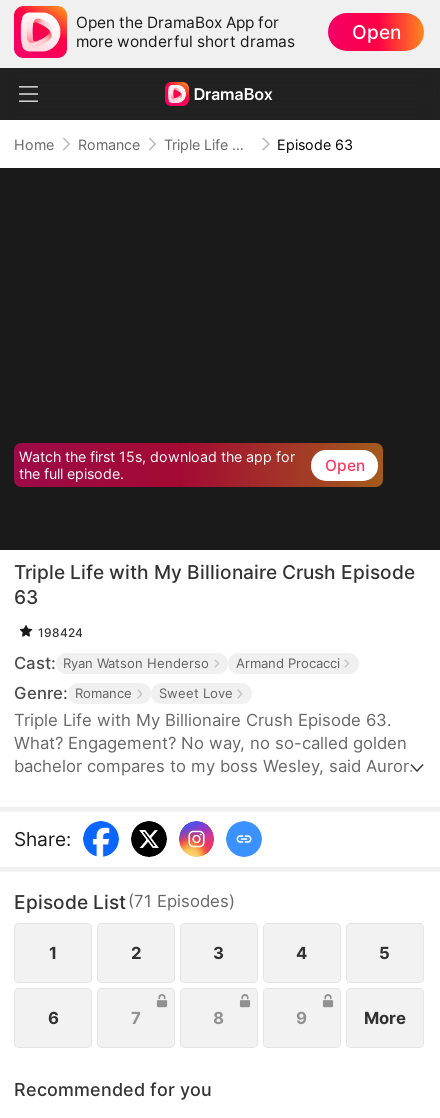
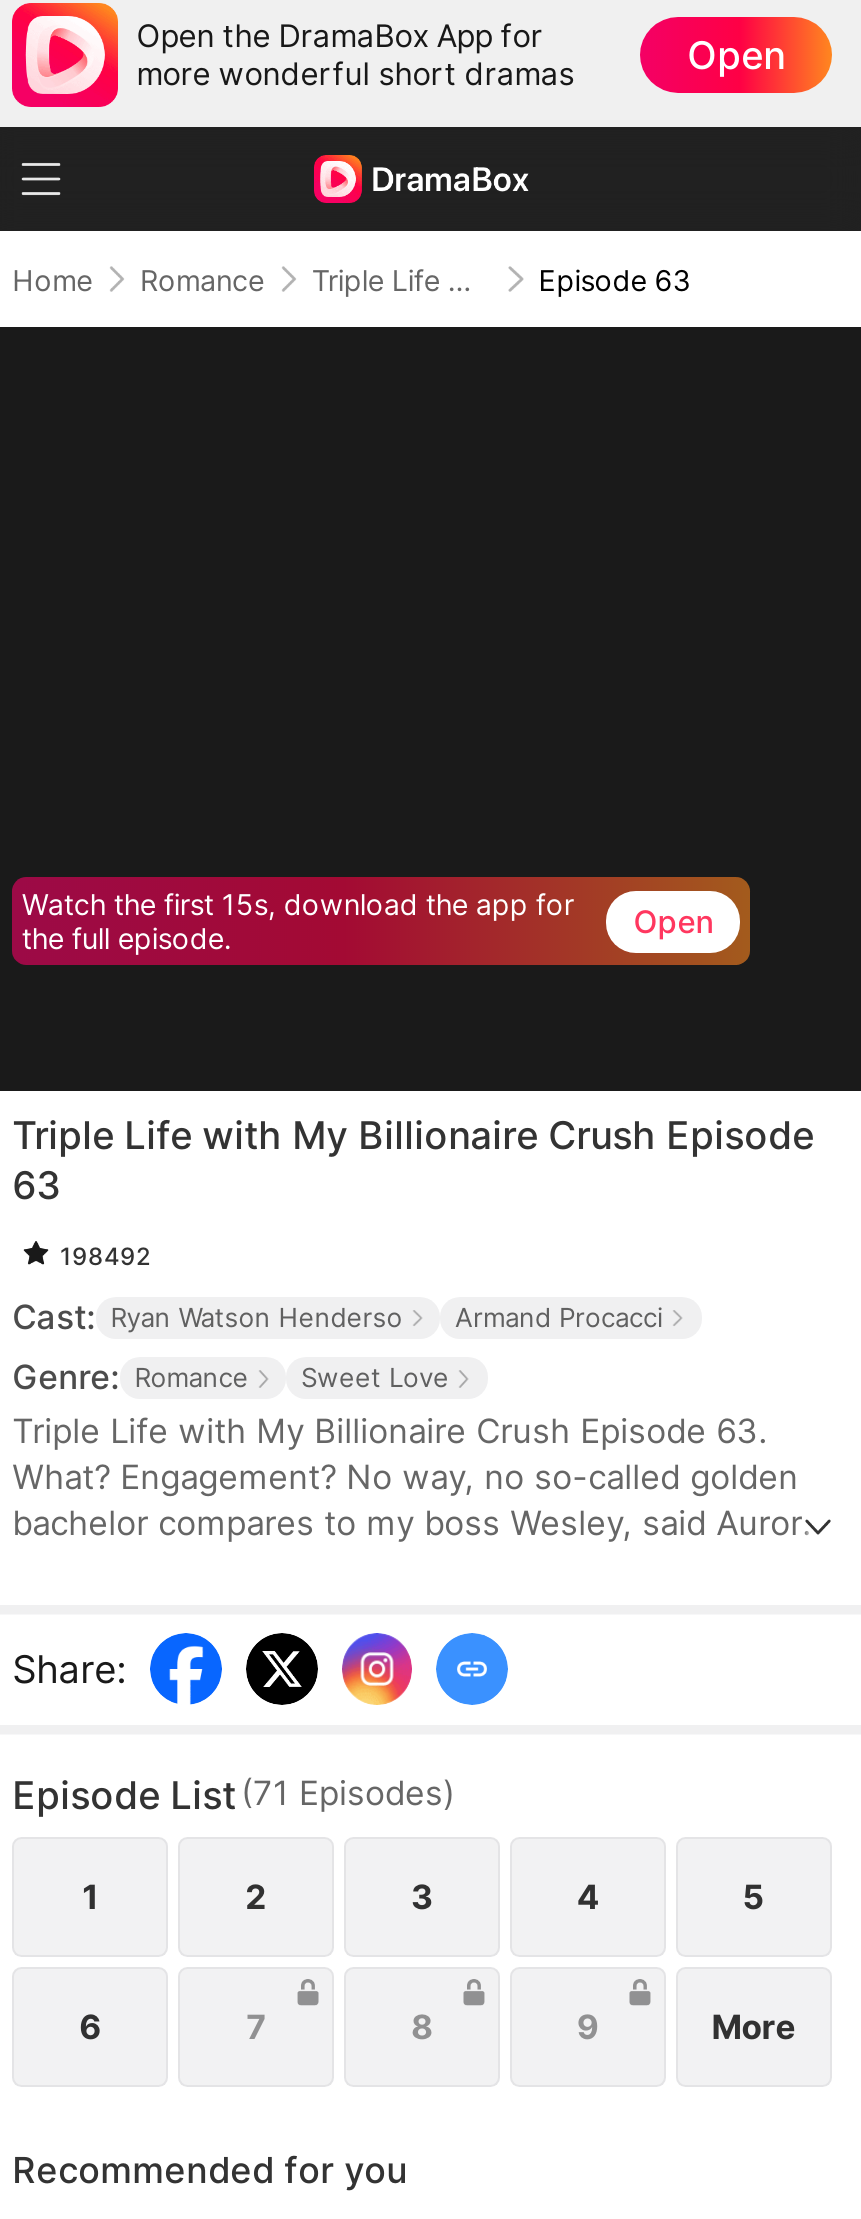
- 198424
+ 198492
